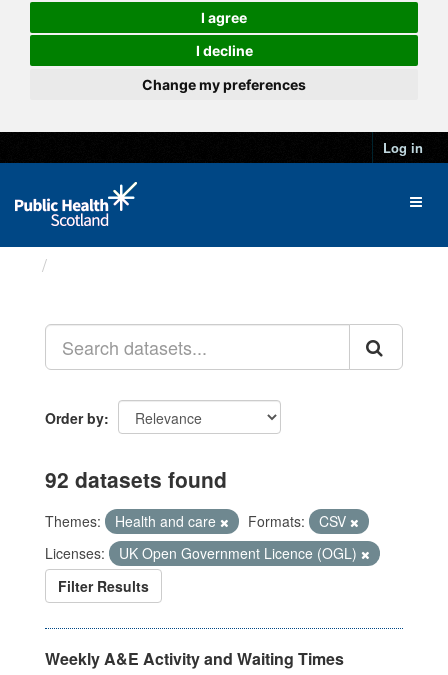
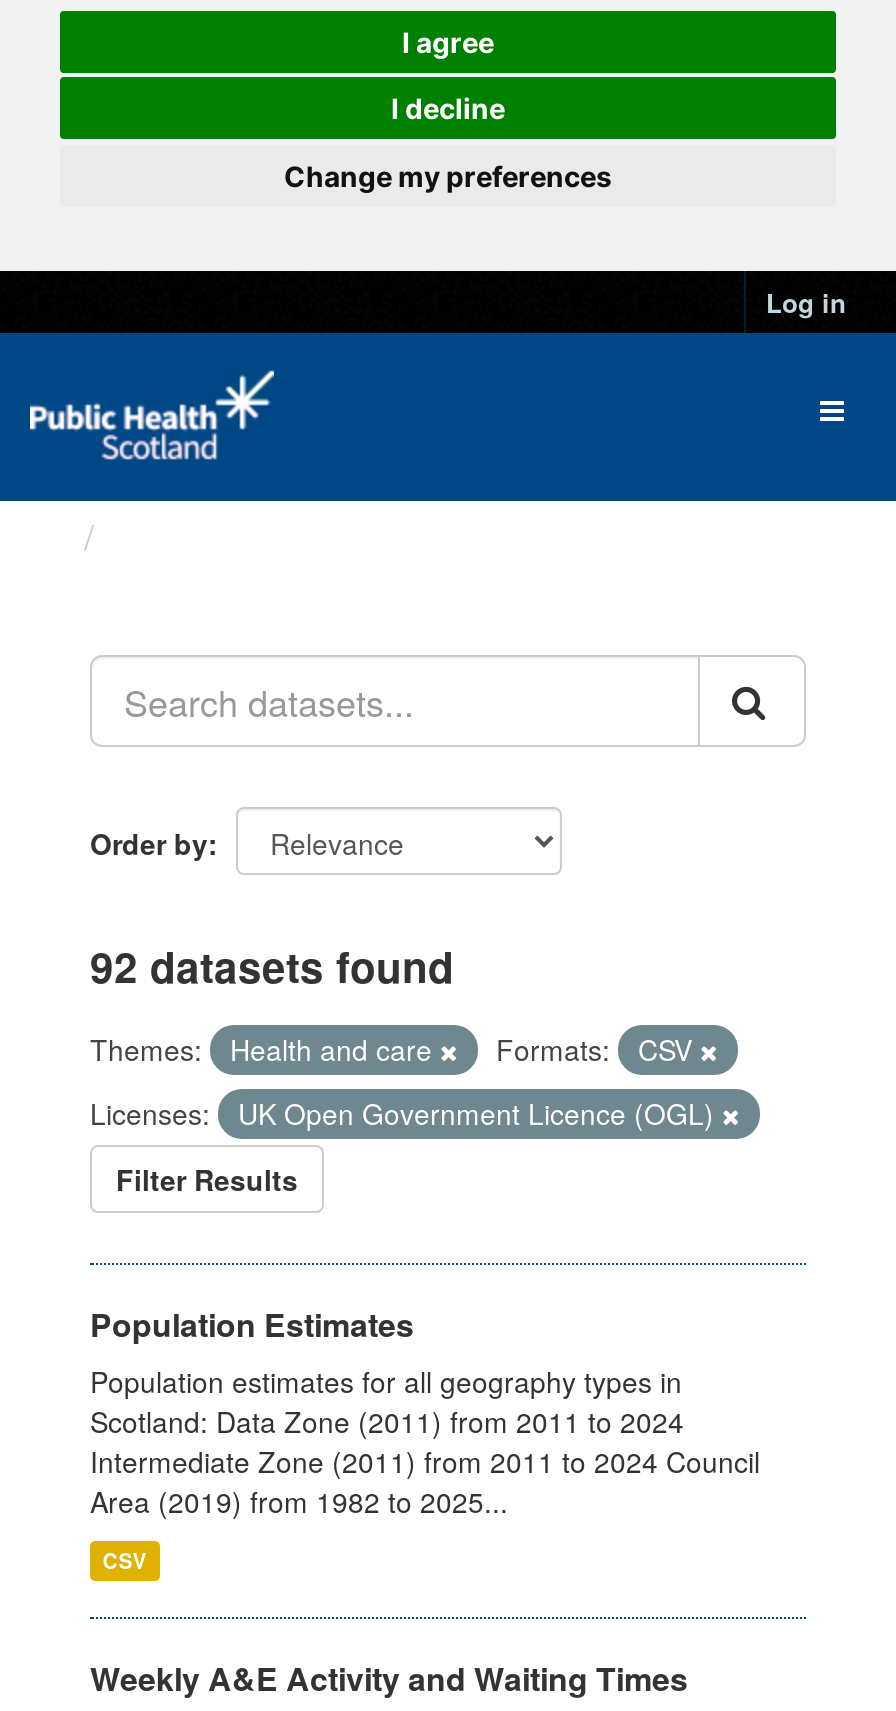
+ Population Estimates
+ Population estimates for all geography types in
+ Scotland: Data Zone (2011) from 2011 to 2024
+ Intermediate Zone (2011) from 2011 to 2024 Council
+ Area (2019) from 1982 to 2025...
+ CSV
